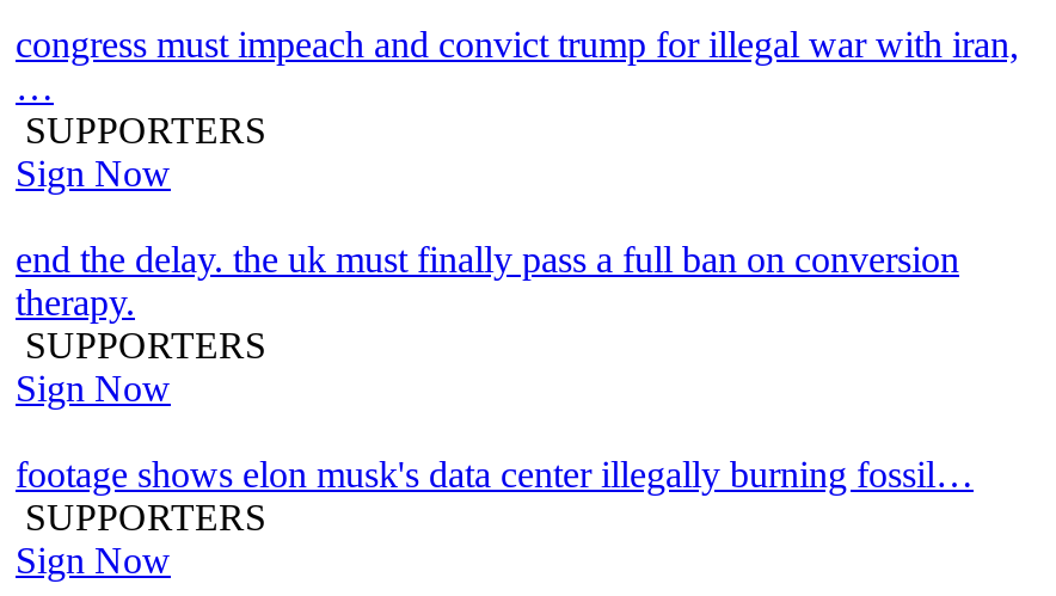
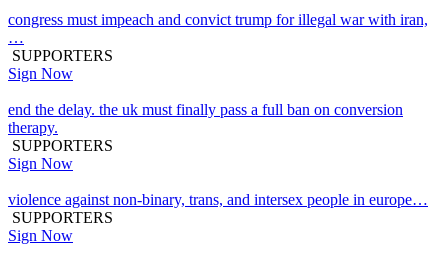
- footage shows elon musk's data center illegally burning fossil…
+ violence against non-binary, trans, and intersex people in europe…
